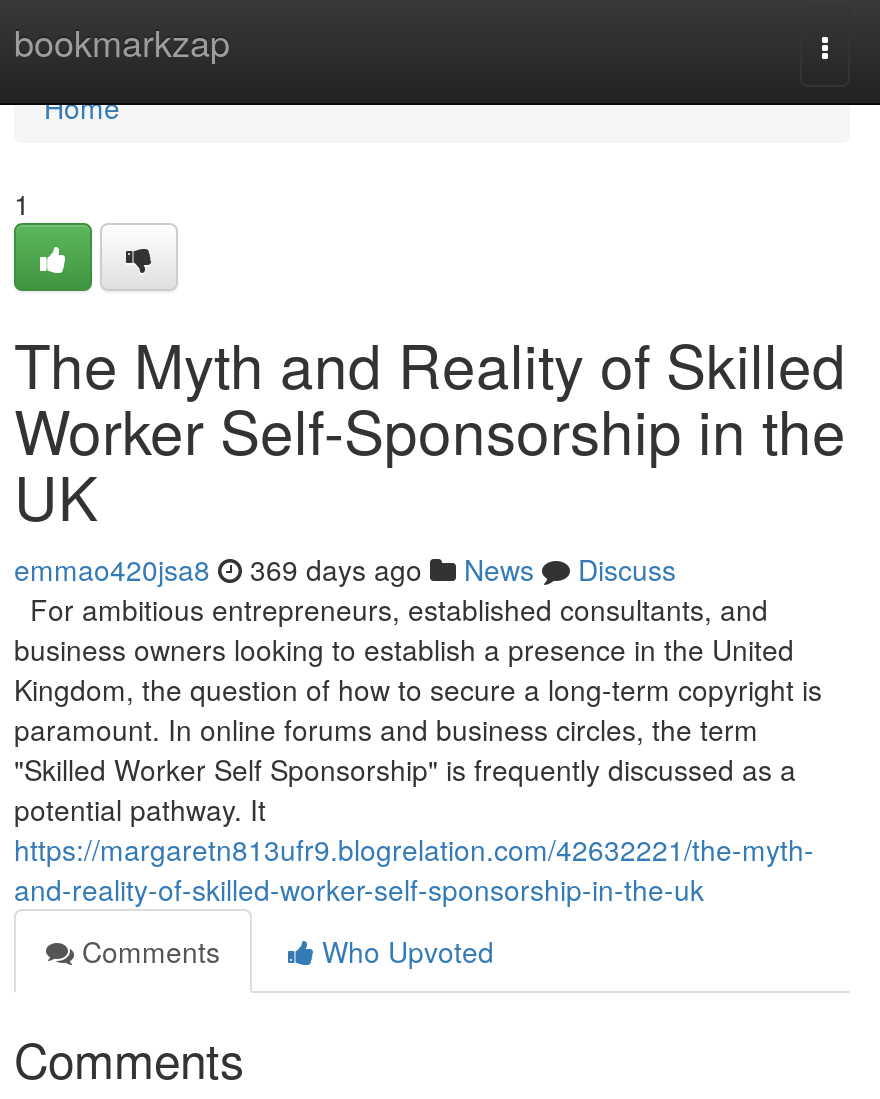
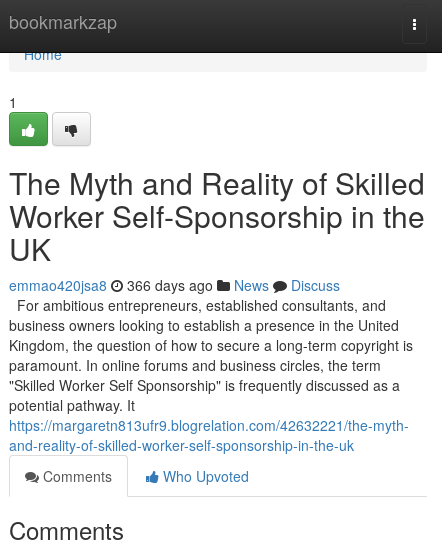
- emmao420jsa8 369 days ago News Discuss
+ emmao420jsa8 366 days ago News Discuss
